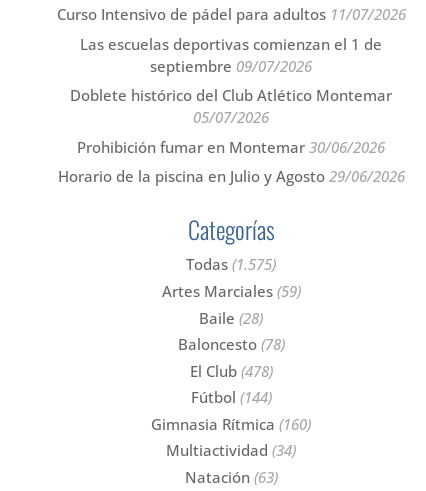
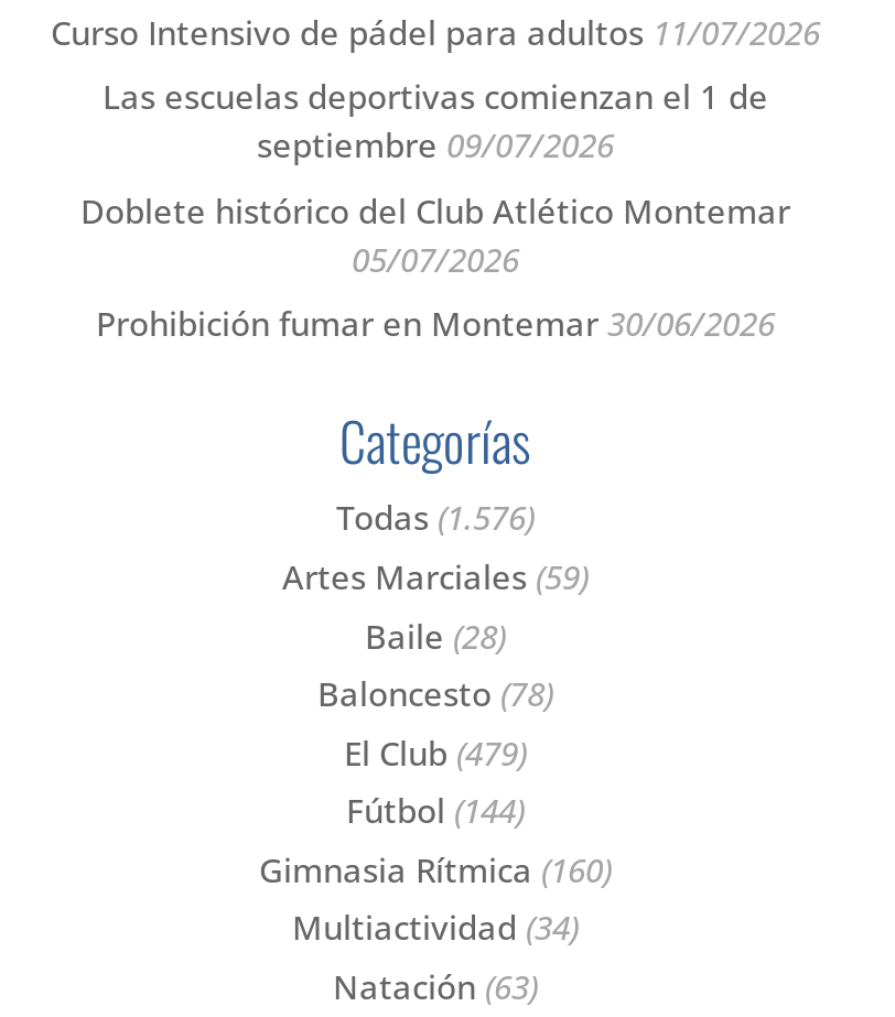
- Horario de la piscina en Julio y Agosto 29/06/2026

- Todas (1.575)
+ Todas (1.576)

- El Club (478)
+ El Club (479)
